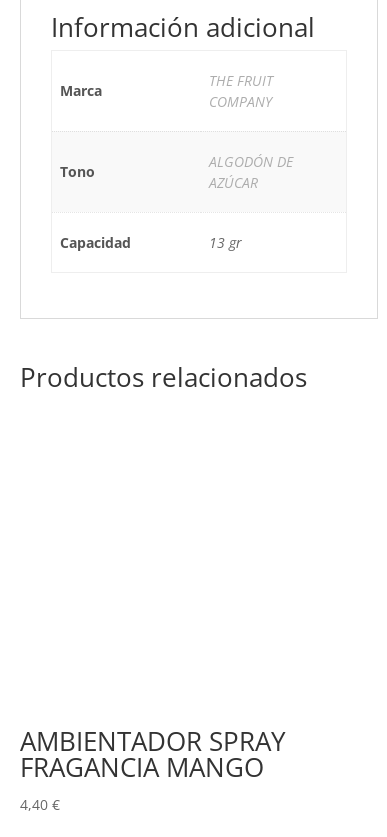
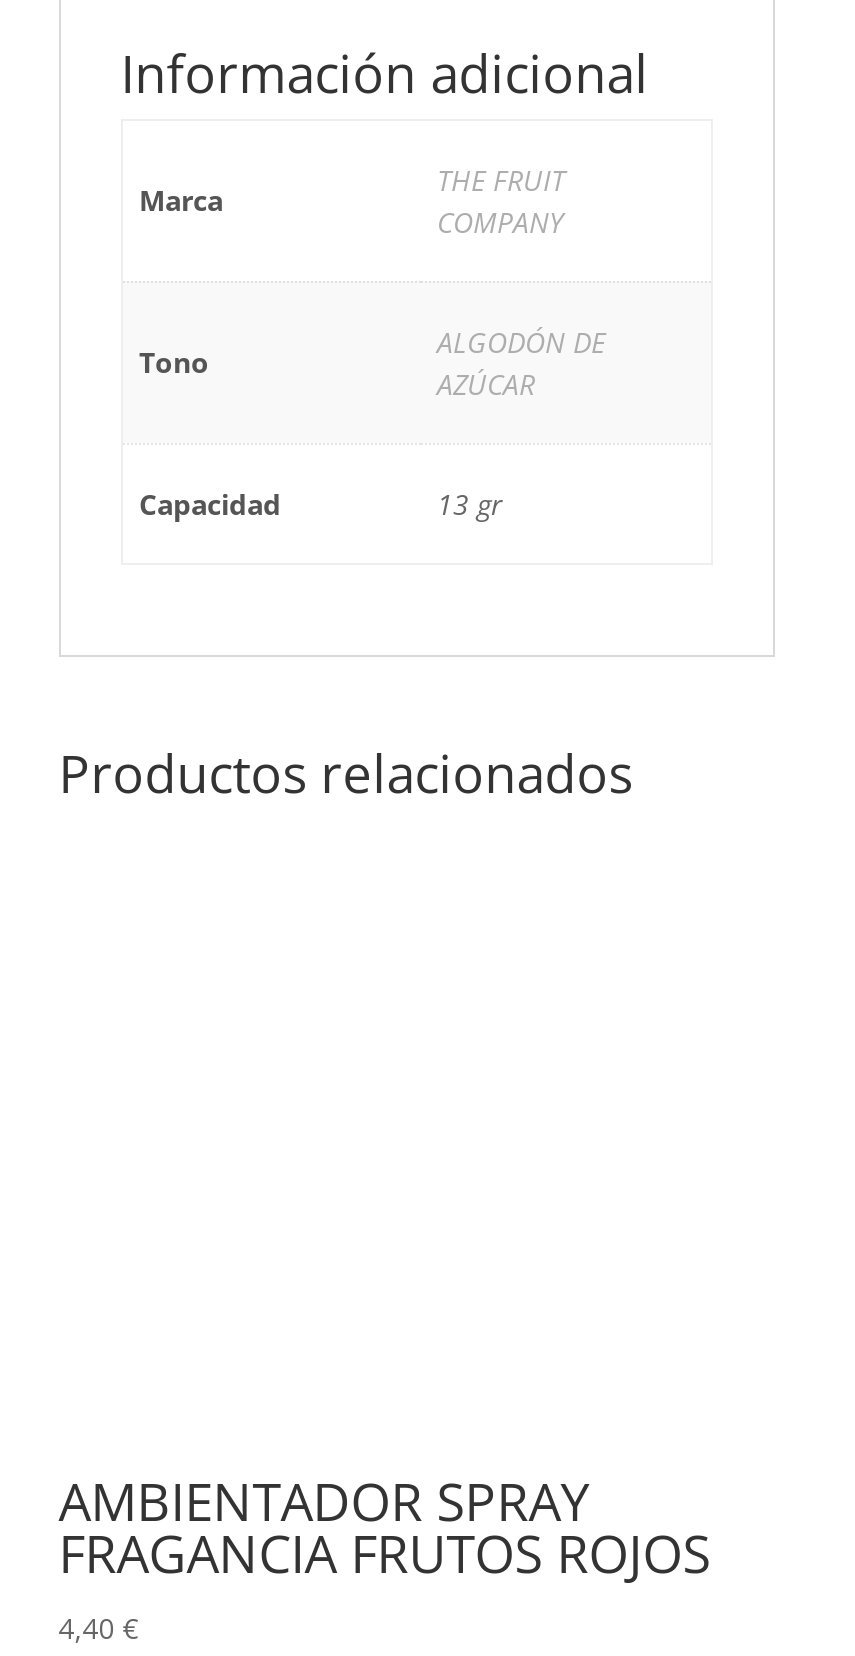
- FRAGANCIA MANGO
+ FRAGANCIA FRUTOS ROJOS
